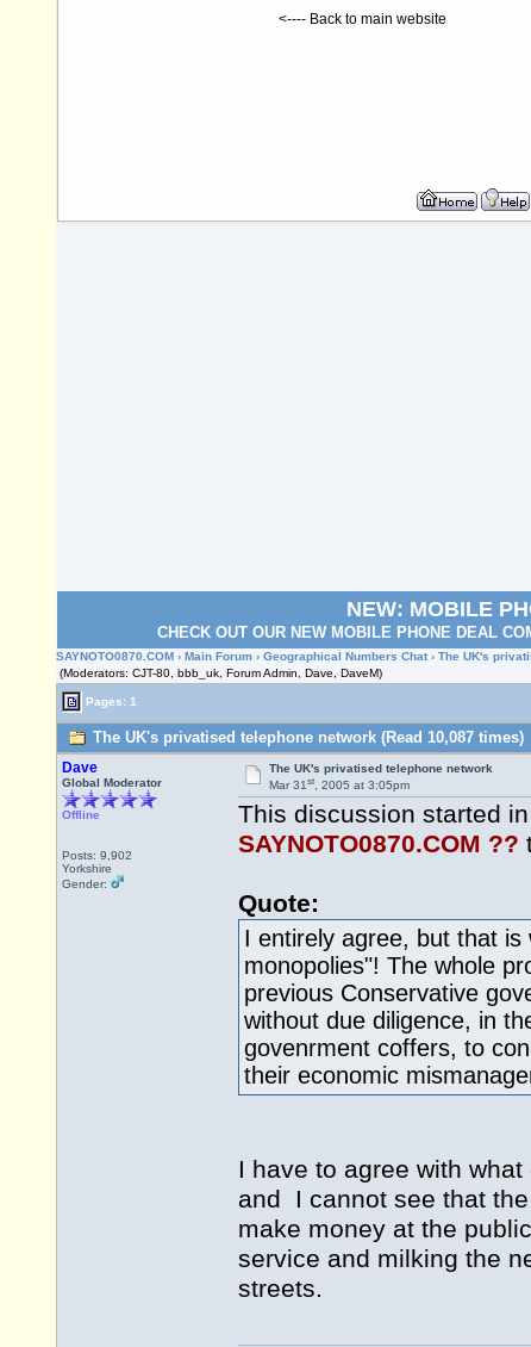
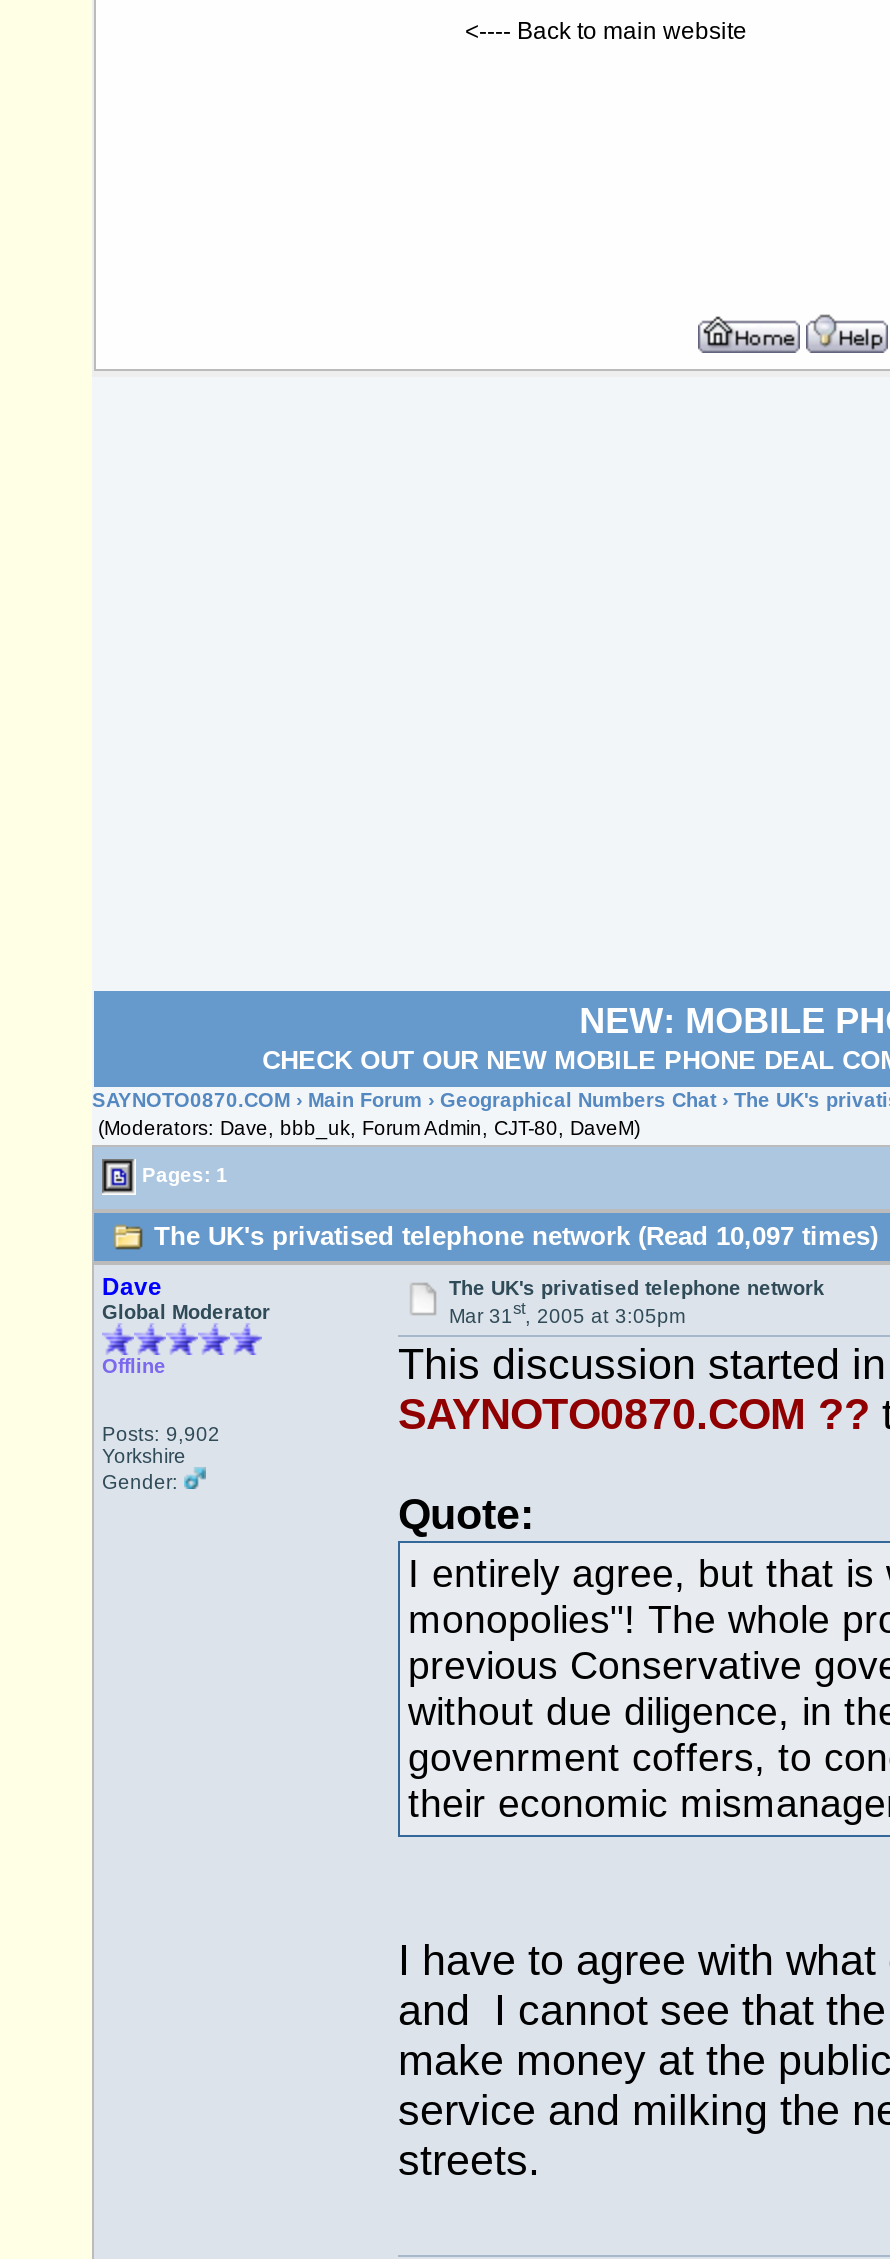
- (Moderators: CJT-80, bbb_uk, Forum Admin, Dave, DaveM)
+ (Moderators: Dave, bbb_uk, Forum Admin, CJT-80, DaveM)

- The UK's privatised telephone network (Read 10,087 times)
+ The UK's privatised telephone network (Read 10,097 times)
